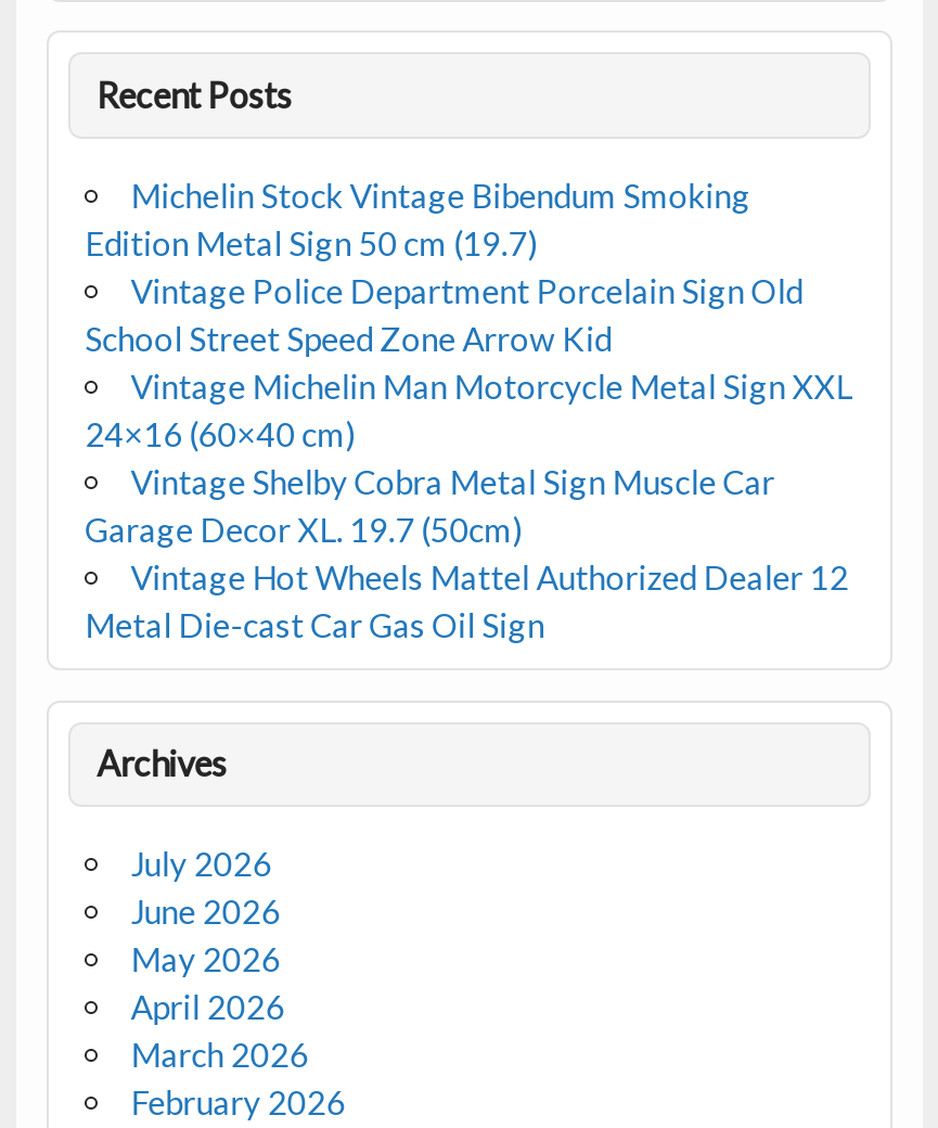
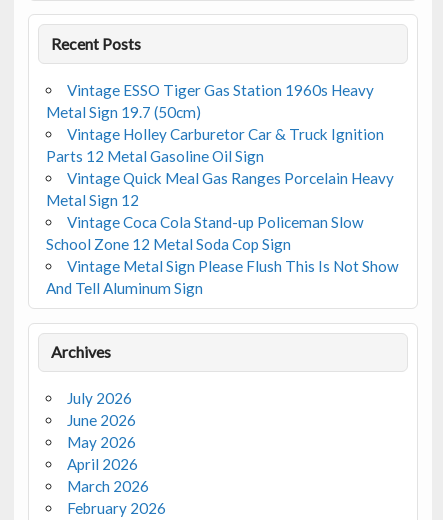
- Michelin Stock Vintage Bibendum Smoking
- Edition Metal Sign 50 cm (19.7)
- Vintage Police Department Porcelain Sign Old
- School Street Speed Zone Arrow Kid
- Vintage Michelin Man Motorcycle Metal Sign XXL
- 24×16 (60×40 cm)
- Vintage Shelby Cobra Metal Sign Muscle Car
- Garage Decor XL. 19.7 (50cm)
- Vintage Hot Wheels Mattel Authorized Dealer 12
- Metal Die-cast Car Gas Oil Sign
+ Vintage ESSO Tiger Gas Station 1960s Heavy
+ Metal Sign 19.7 (50cm)
+ Vintage Holley Carburetor Car & Truck Ignition
+ Parts 12 Metal Gasoline Oil Sign
+ Vintage Quick Meal Gas Ranges Porcelain Heavy
+ Metal Sign 12
+ Vintage Coca Cola Stand-up Policeman Slow
+ School Zone 12 Metal Soda Cop Sign
+ Vintage Metal Sign Please Flush This Is Not Show
+ And Tell Aluminum Sign
